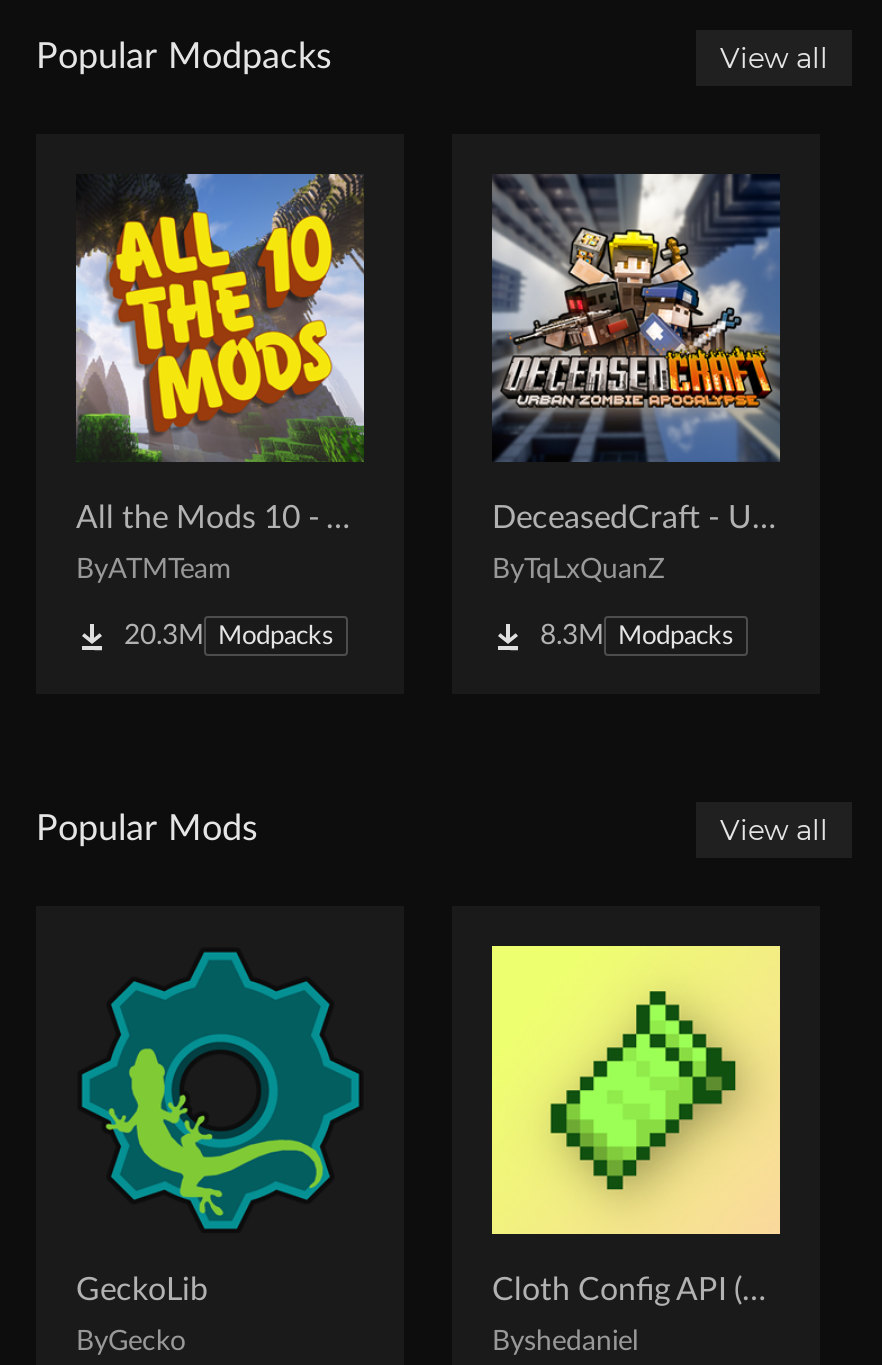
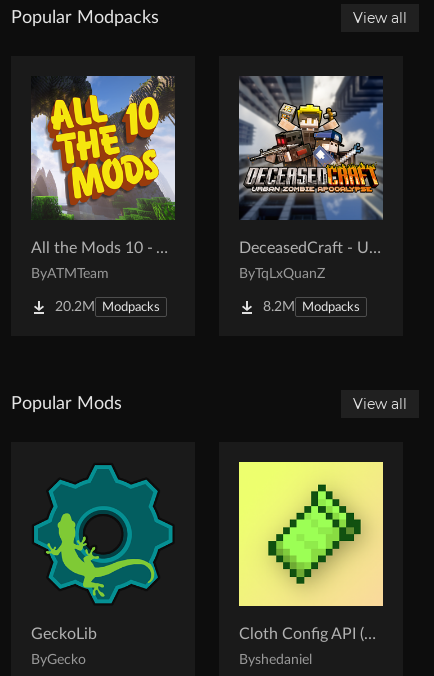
- 20.3M Modpacks
+ 20.2M Modpacks

- 8.3M Modpacks
+ 8.2M Modpacks
